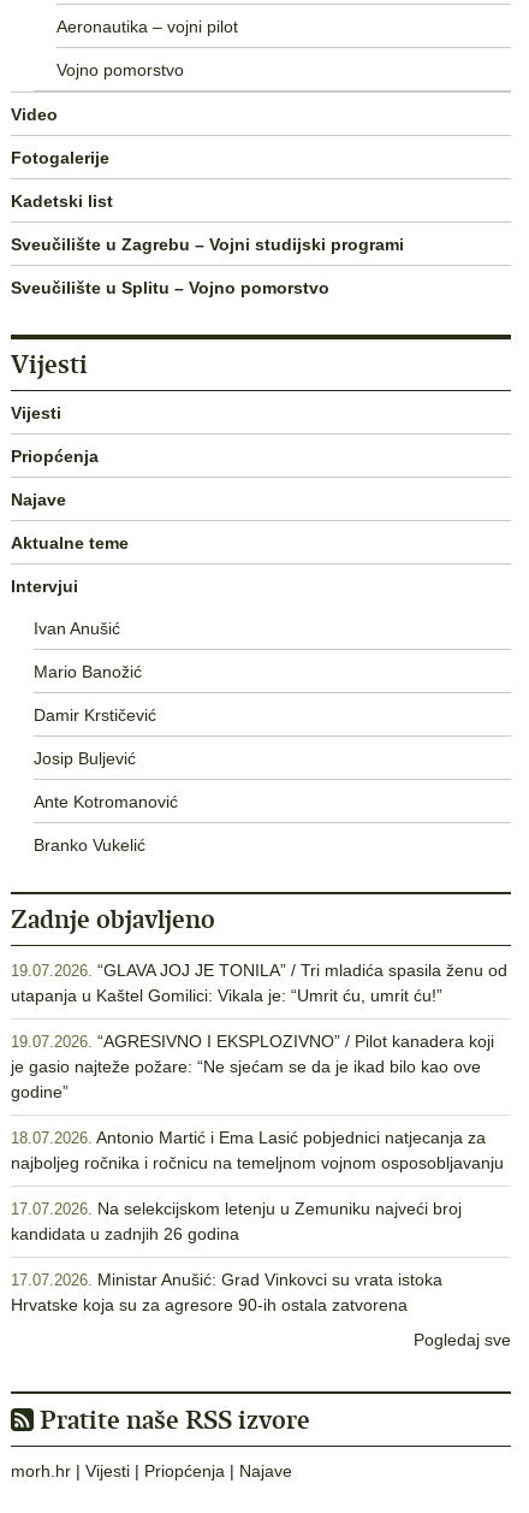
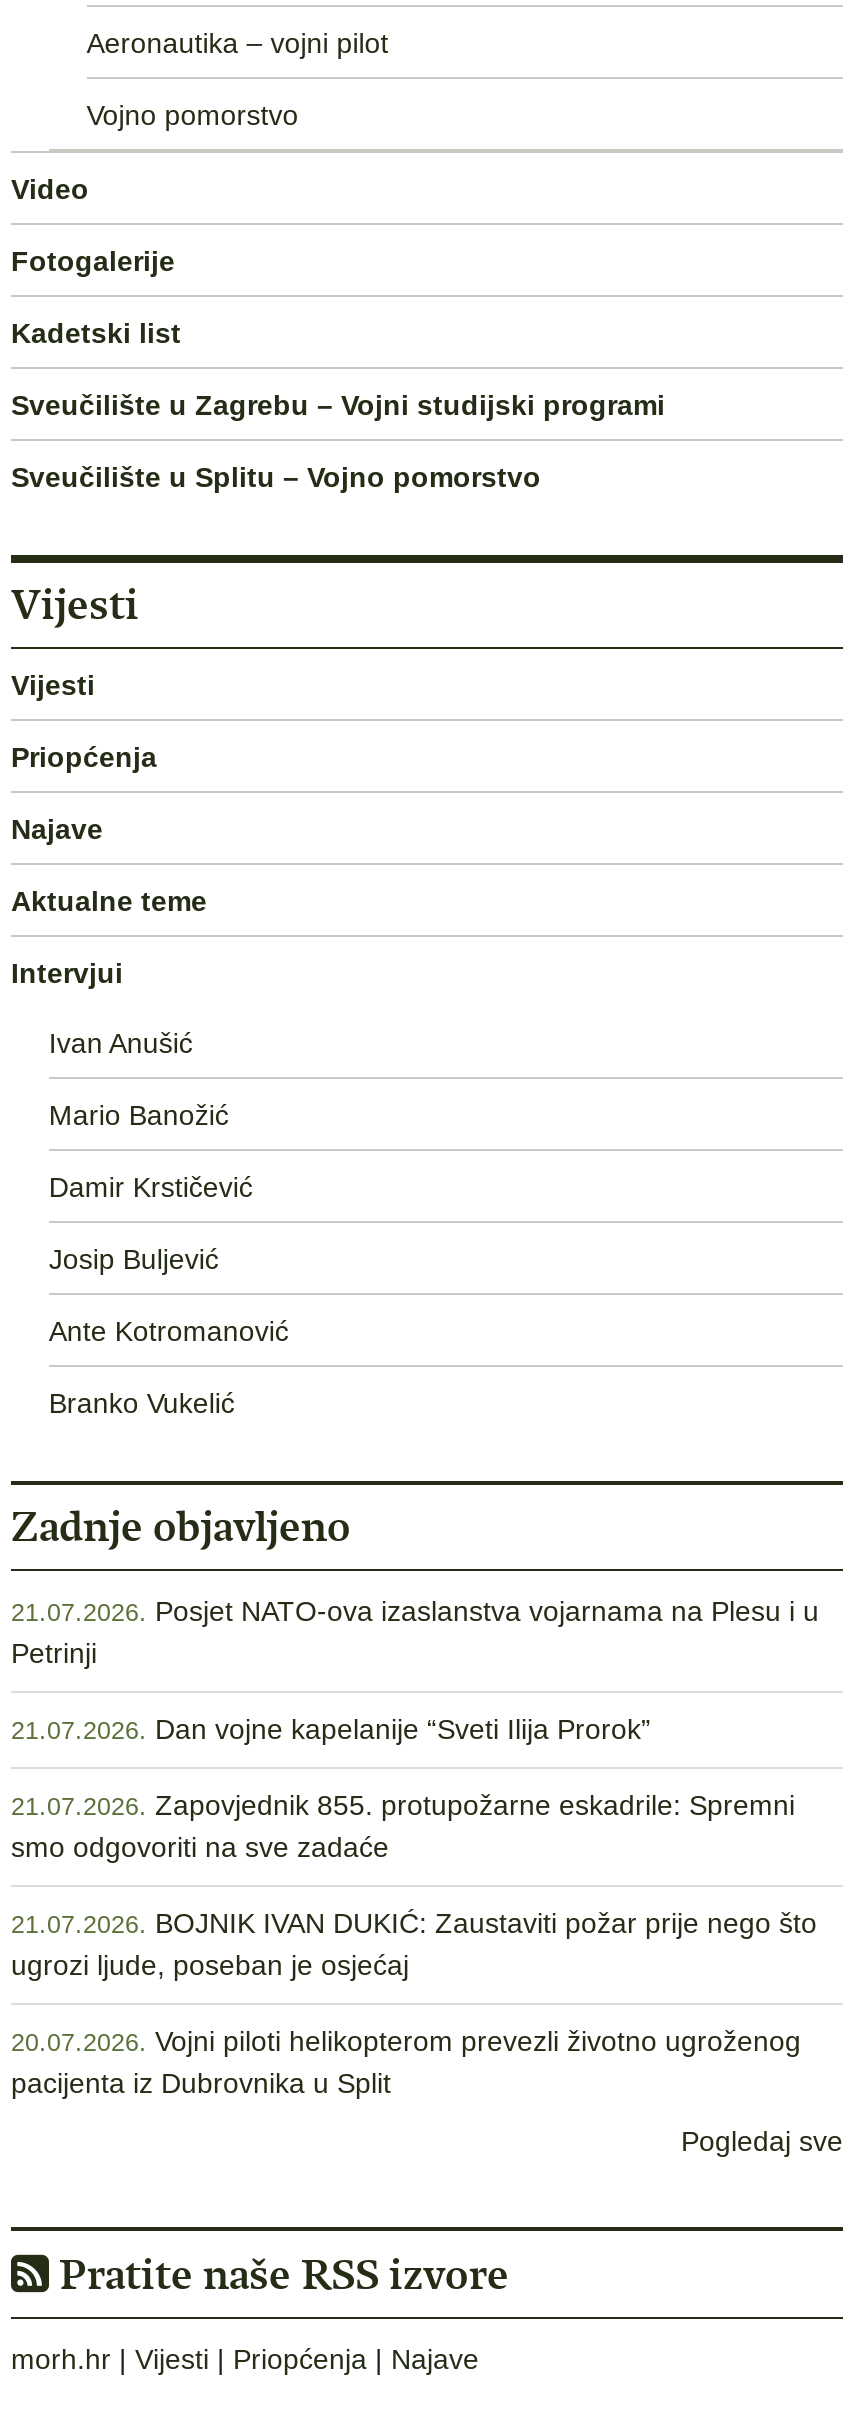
- 19.07.2026. “GLAVA JOJ JE TONILA” / Tri mladića spasila ženu od
- utapanja u Kaštel Gomilici: Vikala je: “Umrit ću, umrit ću!”
+ 21.07.2026. Posjet NATO-ova izaslanstva vojarnama na Plesu i u
+ Petrinji

- 19.07.2026. “AGRESIVNO I EKSPLOZIVNO” / Pilot kanadera koji
- je gasio najteže požare: “Ne sjećam se da je ikad bilo kao ove
- godine”
+ 21.07.2026. Dan vojne kapelanije “Sveti Ilija Prorok”

- 18.07.2026. Antonio Martić i Ema Lasić pobjednici natjecanja za
- najboljeg ročnika i ročnicu na temeljnom vojnom osposobljavanju
+ 21.07.2026. Zapovjednik 855. protupožarne eskadrile: Spremni
+ smo odgovoriti na sve zadaće

- 17.07.2026. Na selekcijskom letenju u Zemuniku najveći broj
- kandidata u zadnjih 26 godina
+ 21.07.2026. BOJNIK IVAN DUKIĆ: Zaustaviti požar prije nego što
+ ugrozi ljude, poseban je osjećaj

- 17.07.2026. Ministar Anušić: Grad Vinkovci su vrata istoka
- Hrvatske koja su za agresore 90-ih ostala zatvorena
+ 20.07.2026. Vojni piloti helikopterom prevezli životno ugroženog
+ pacijenta iz Dubrovnika u Split
